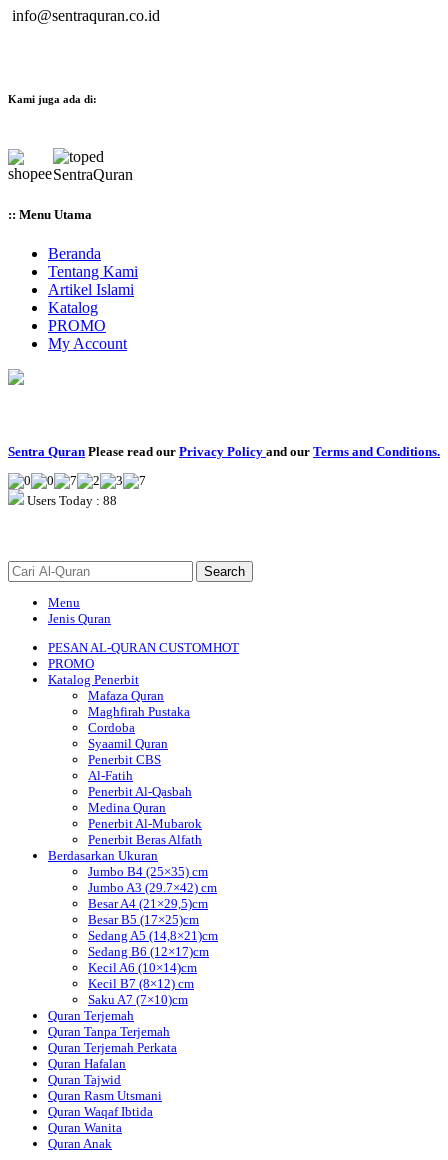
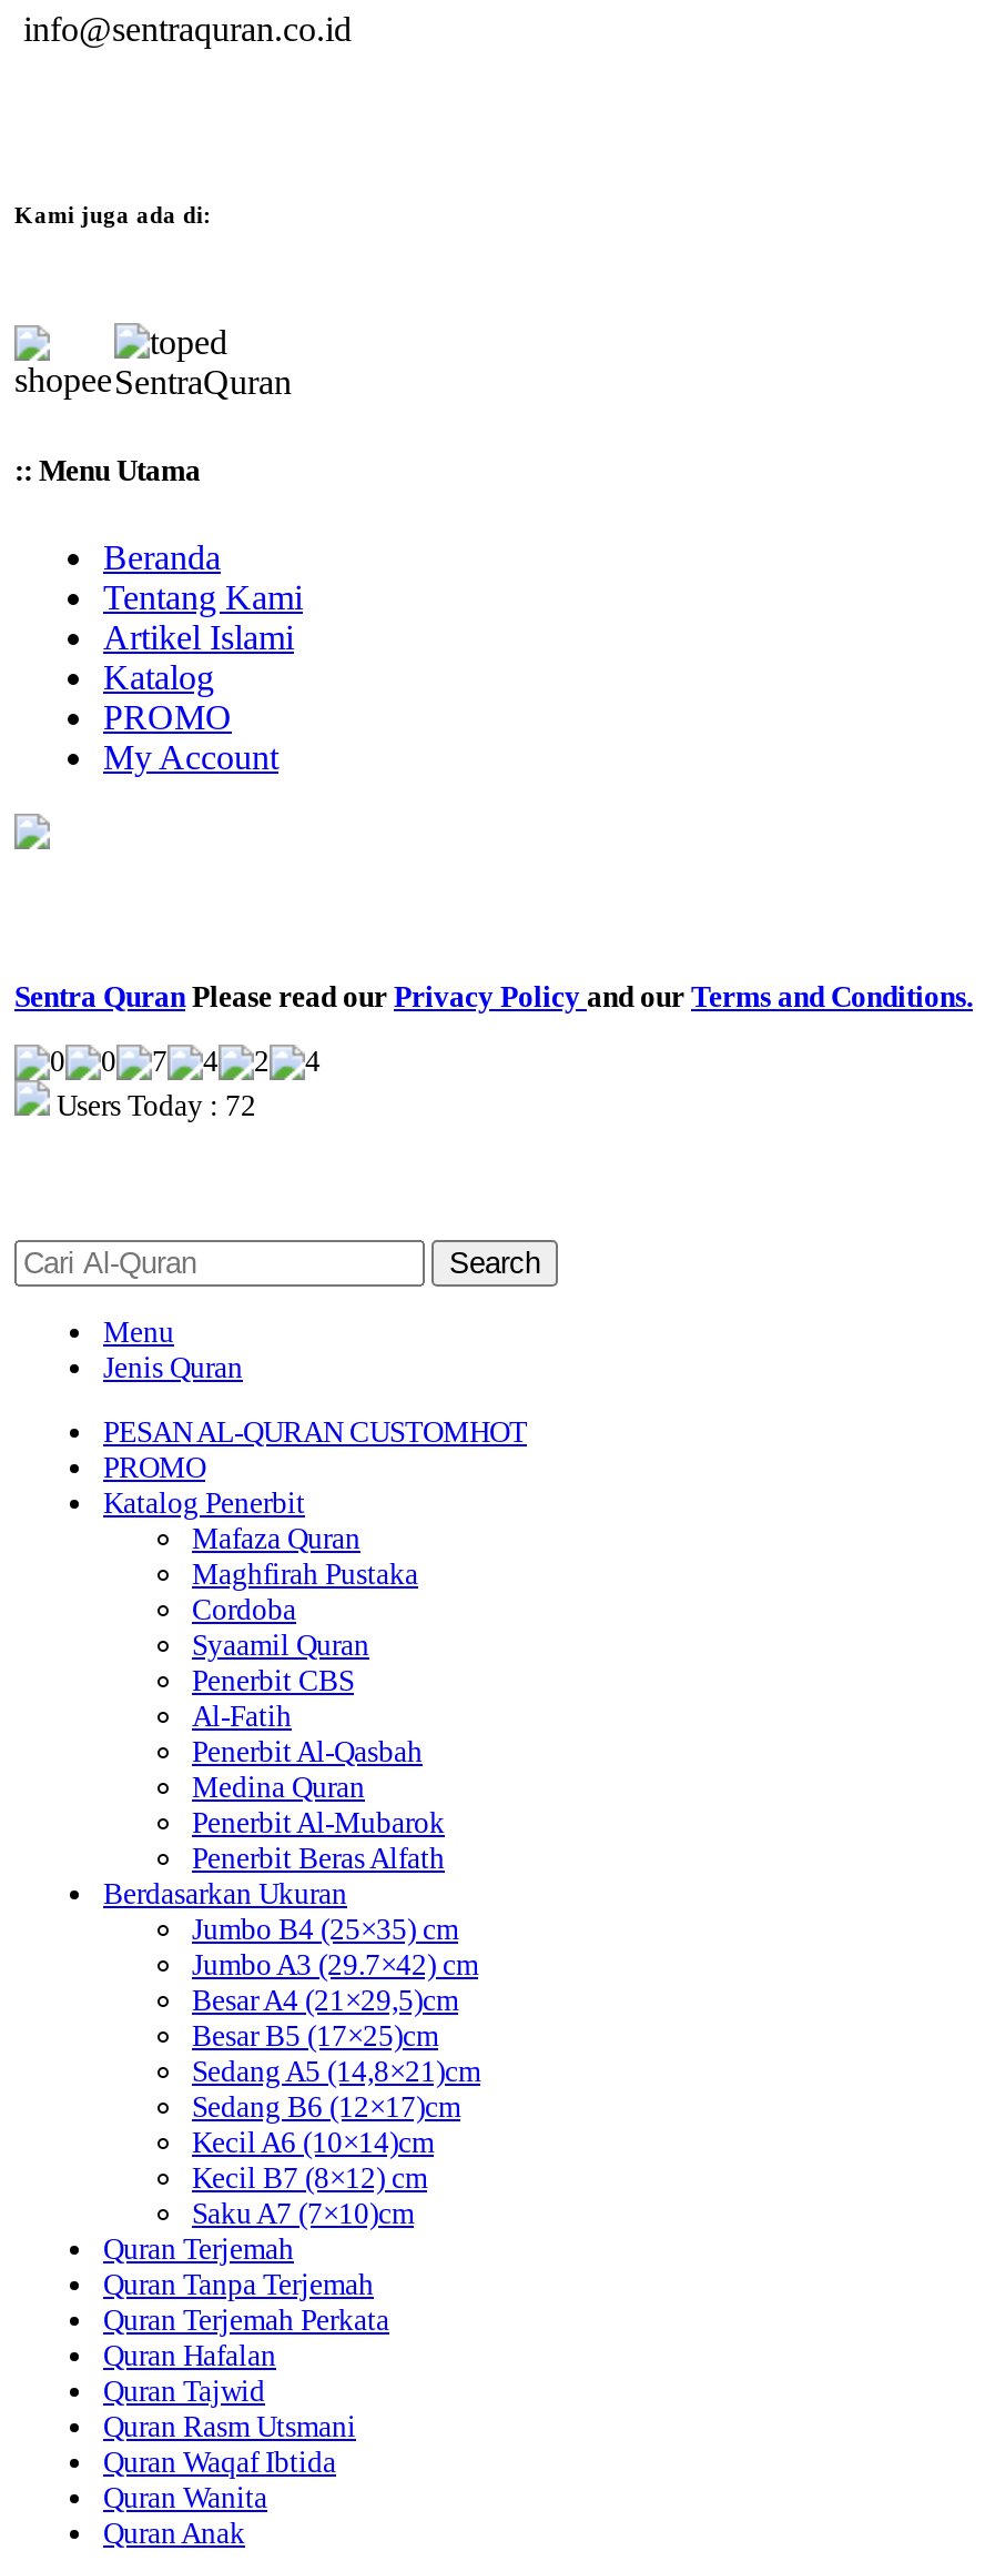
- Users Today : 88
+ Users Today : 72
